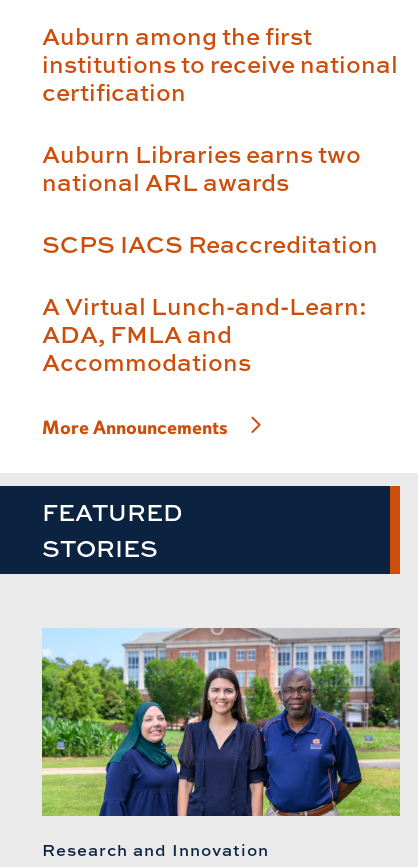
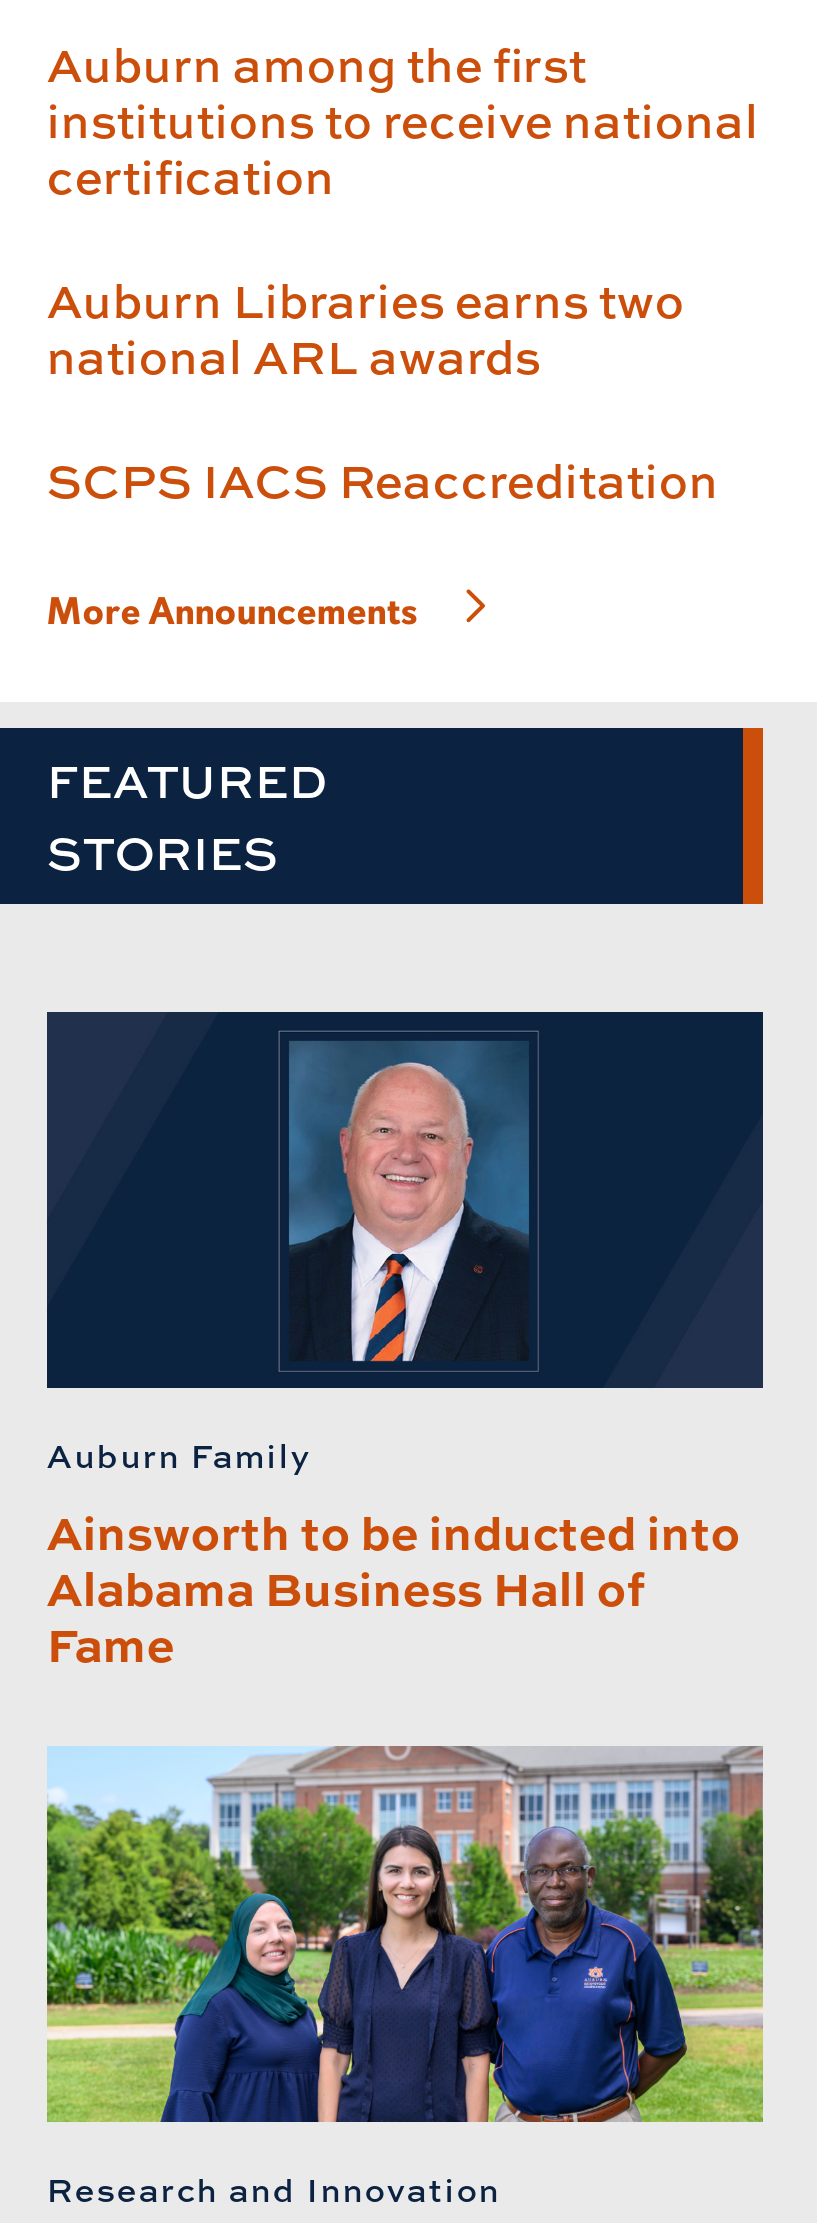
- A Virtual Lunch-and-Learn:
- ADA, FMLA and
- Accommodations

moved up: More Announcements | FEATURED | STORIES

+ [image]
+ Auburn Family
+ Ainsworth to be inducted into
+ Alabama Business Hall of
+ Fame
